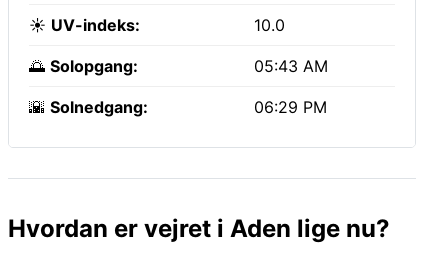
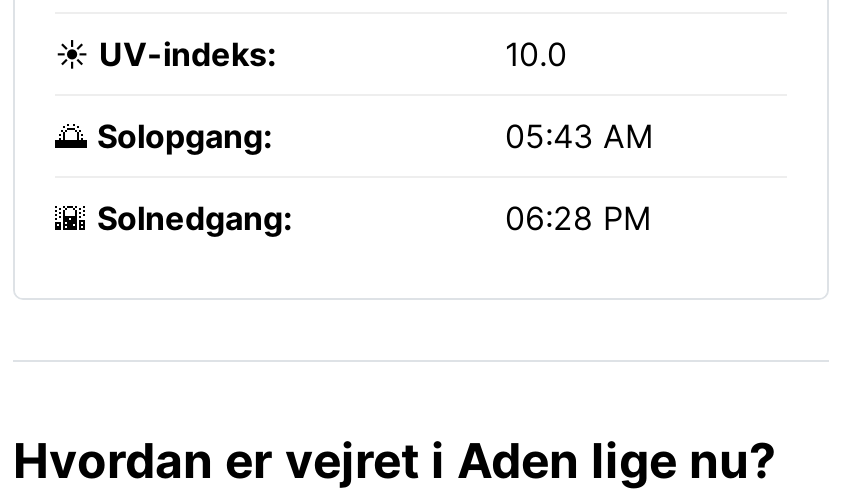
- 06:29 PM
+ 06:28 PM
